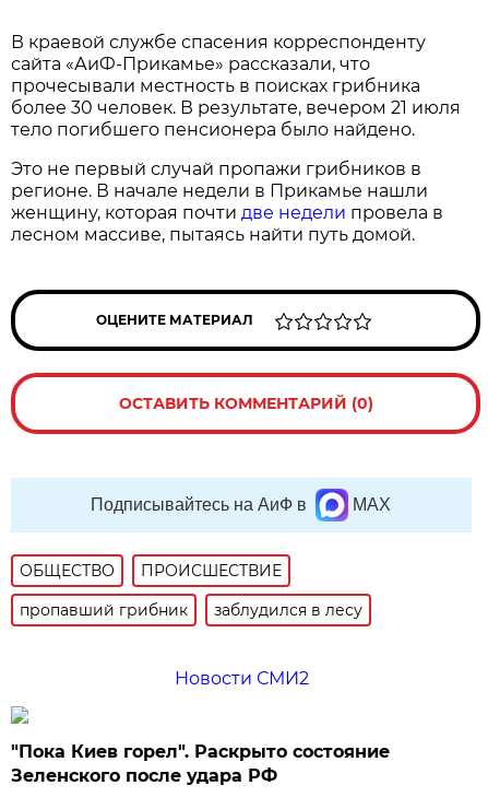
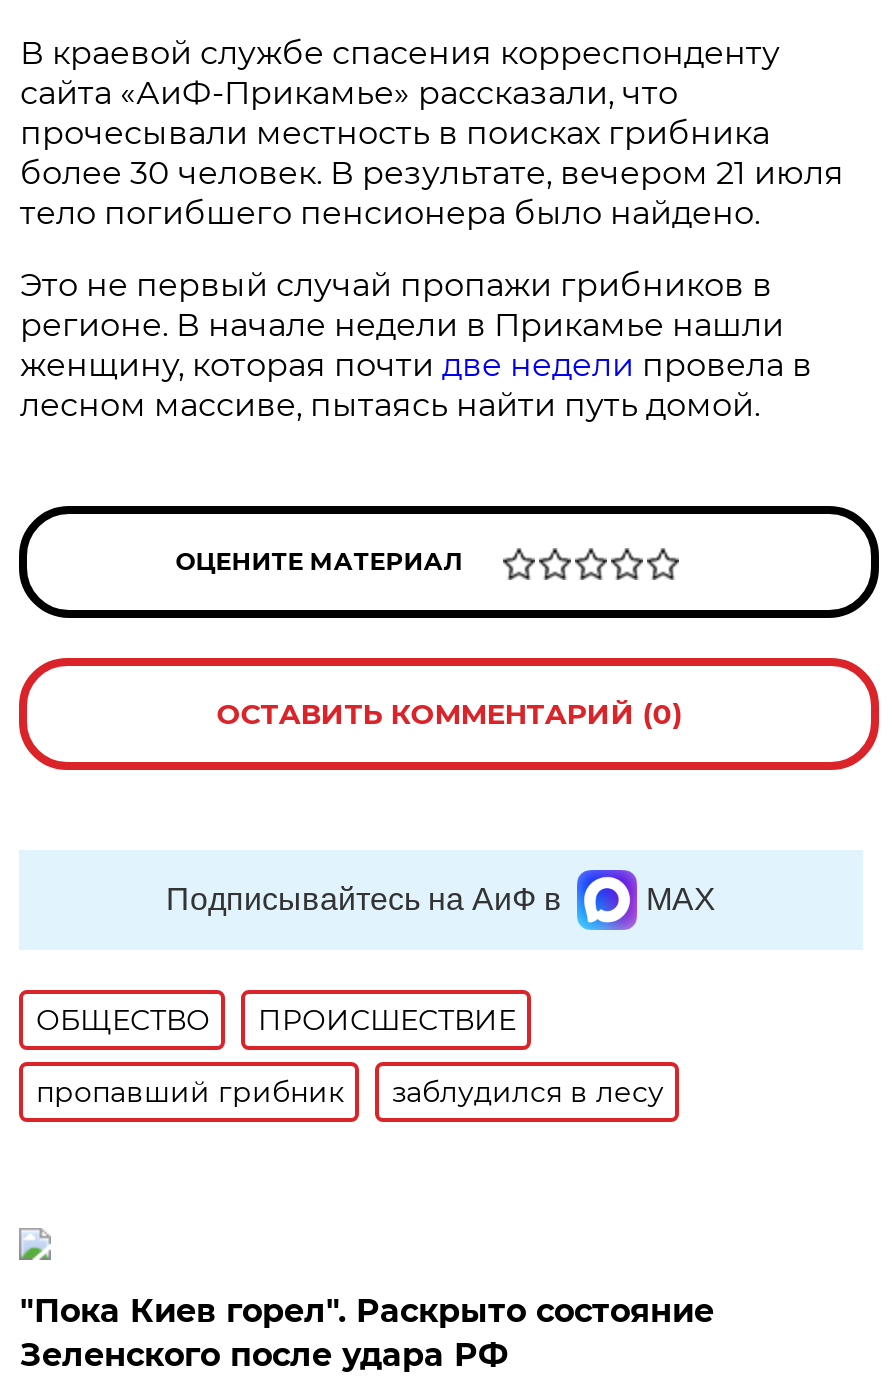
- Новости СМИ2
